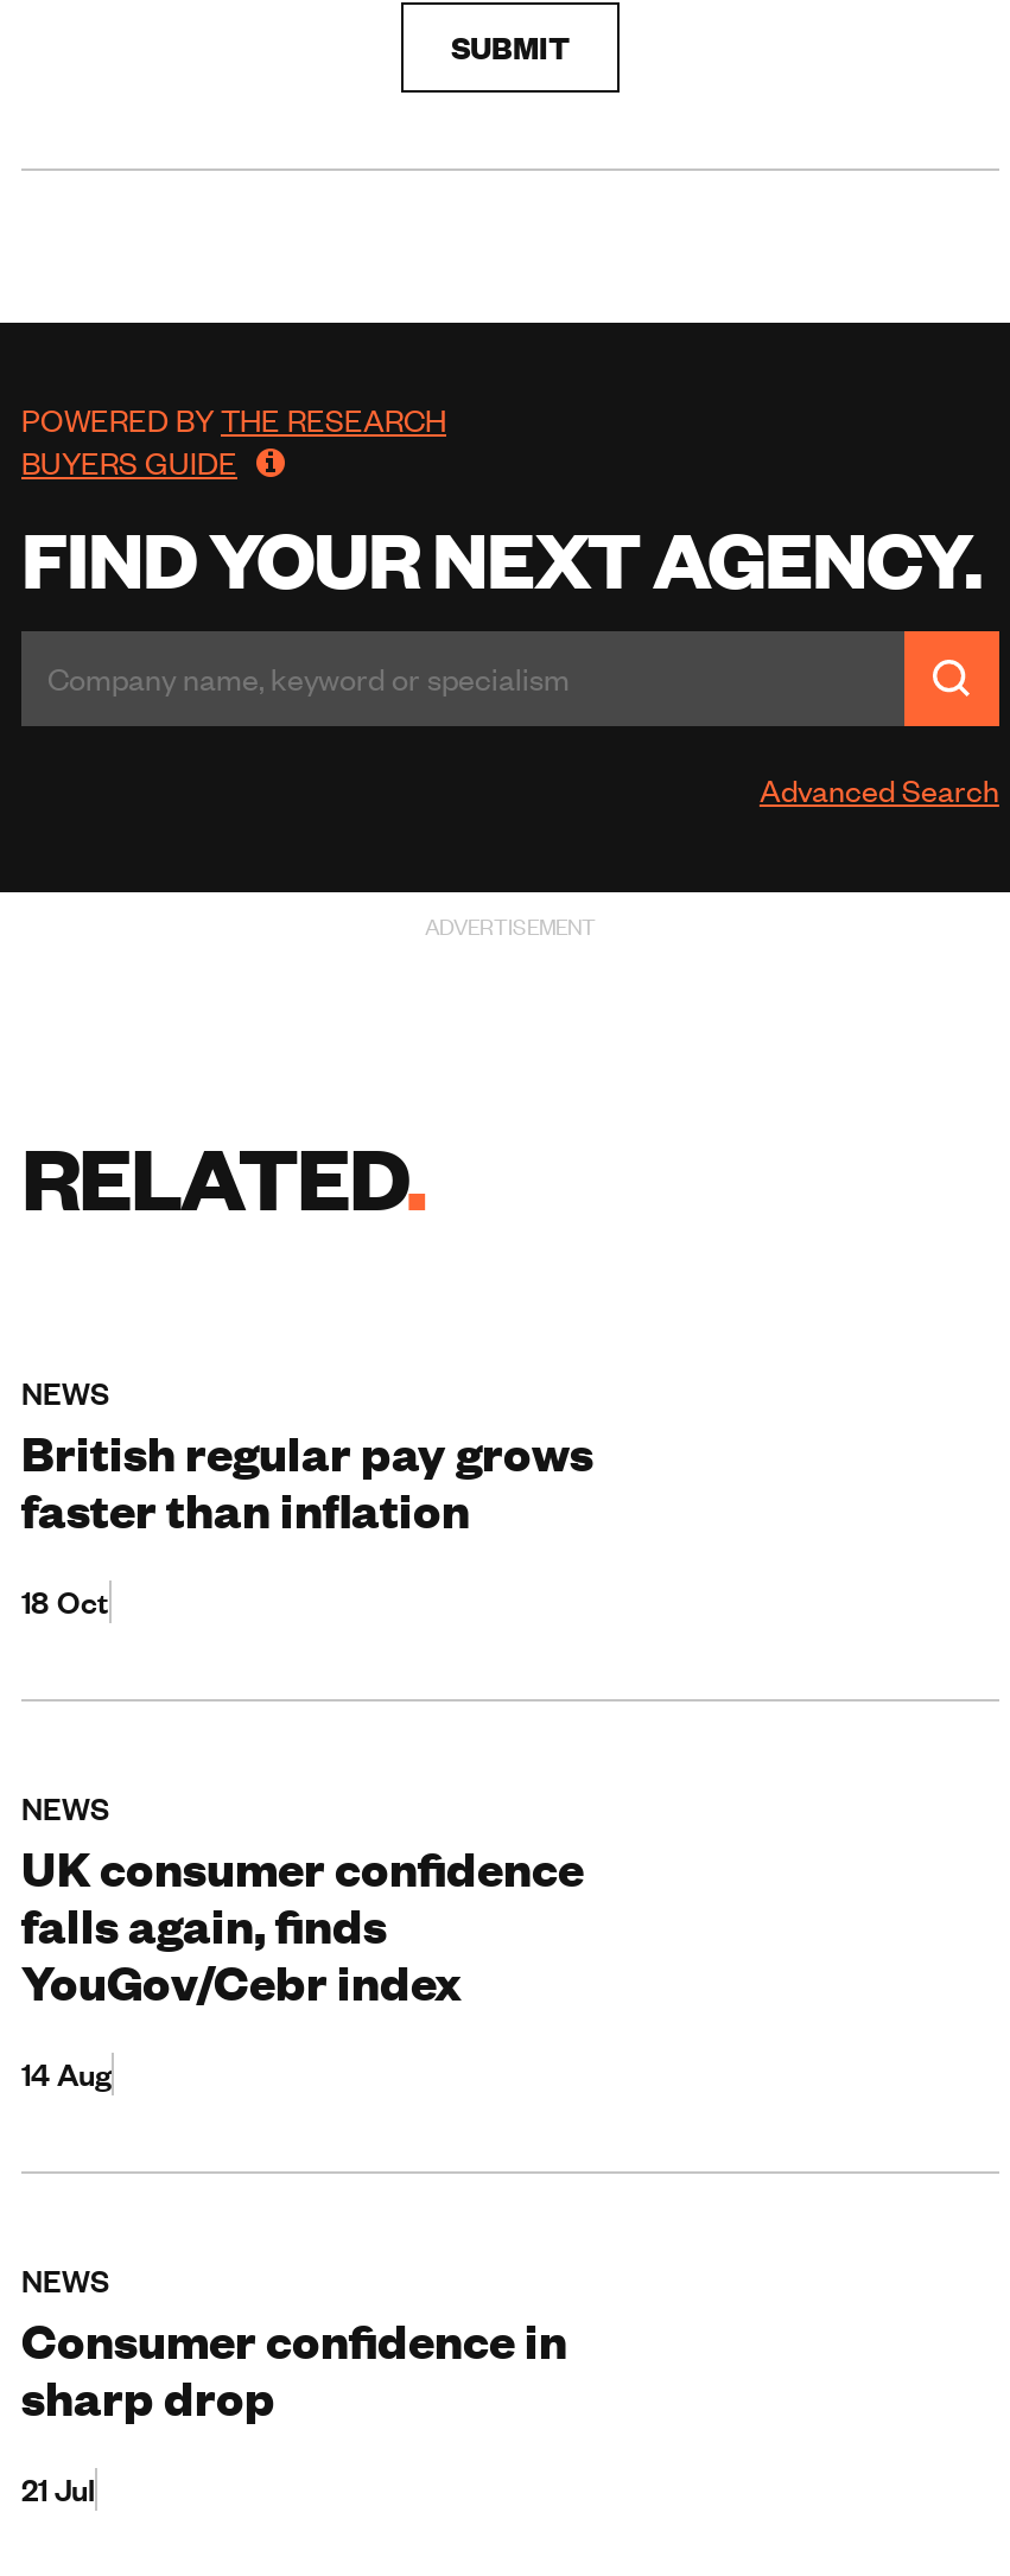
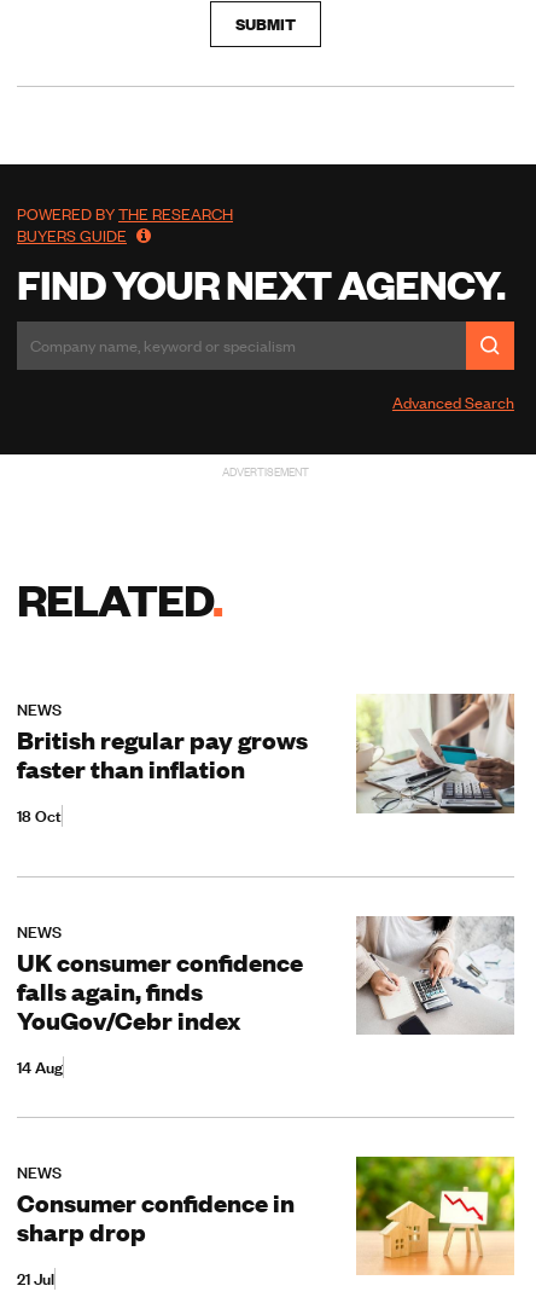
+ [image]

+ [image]

+ [image]
